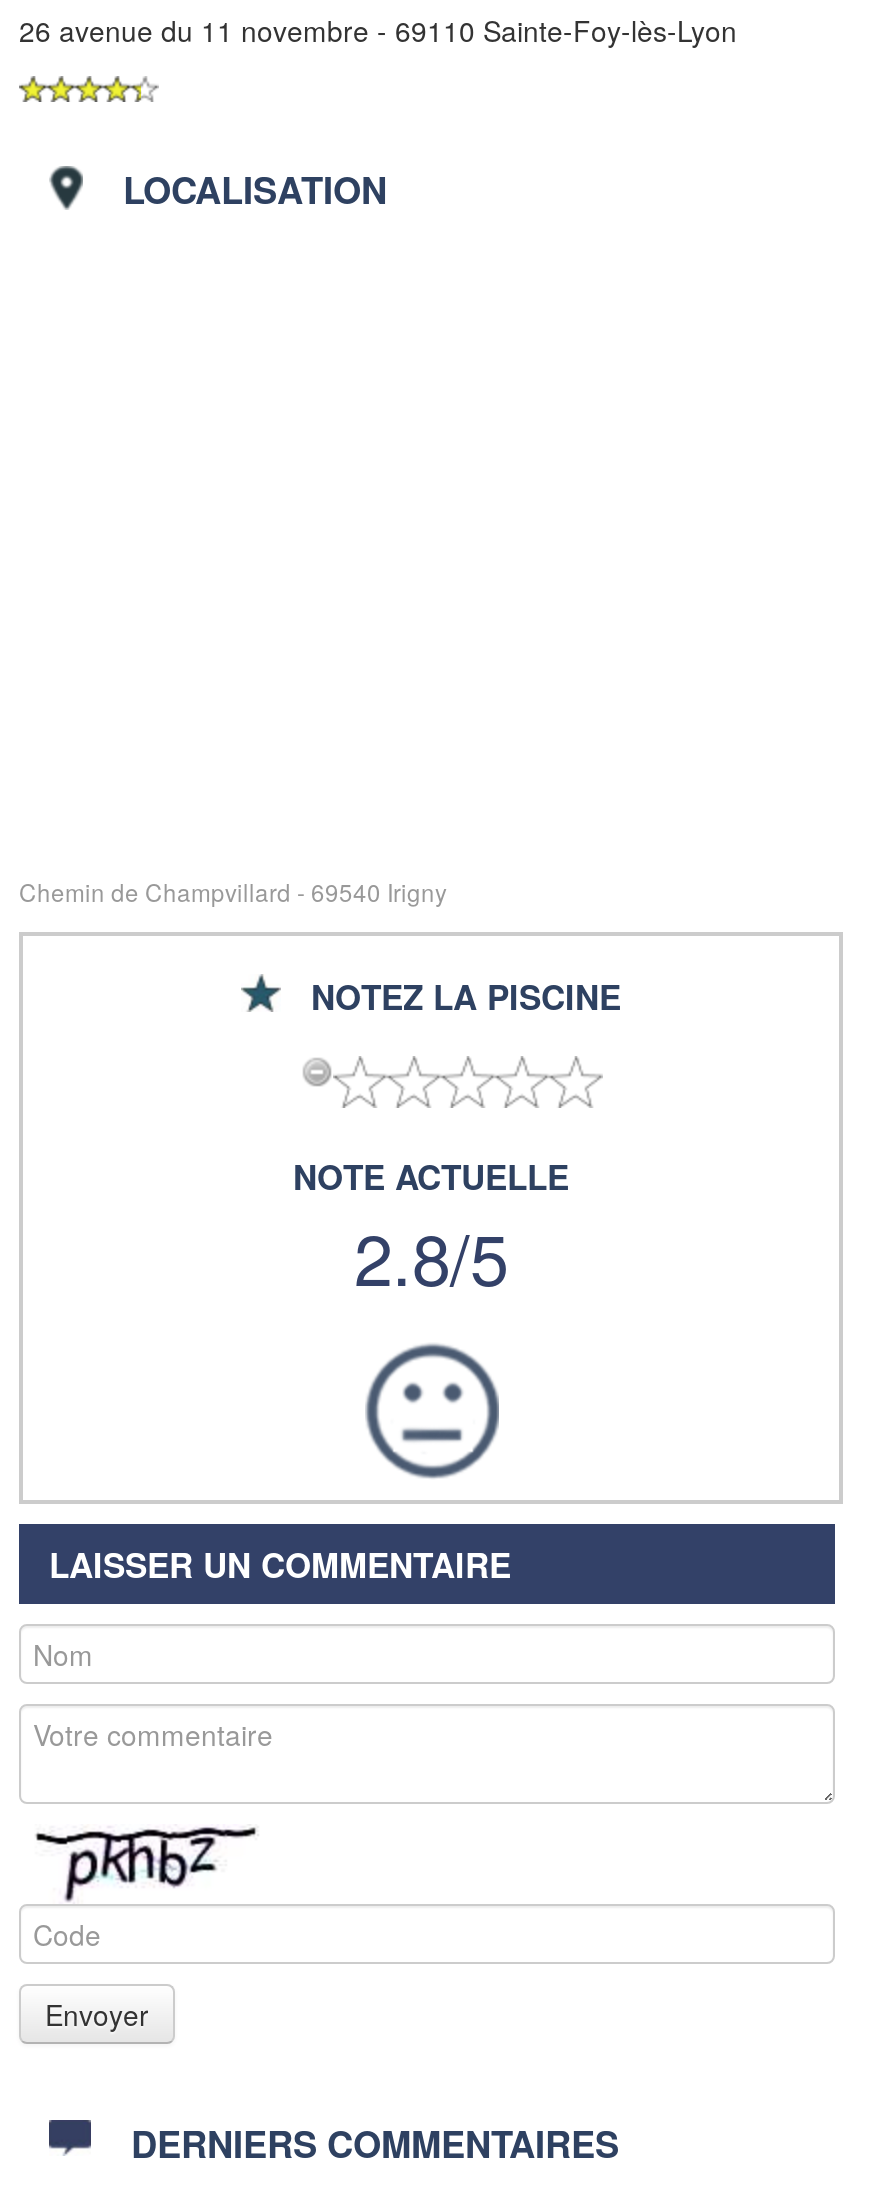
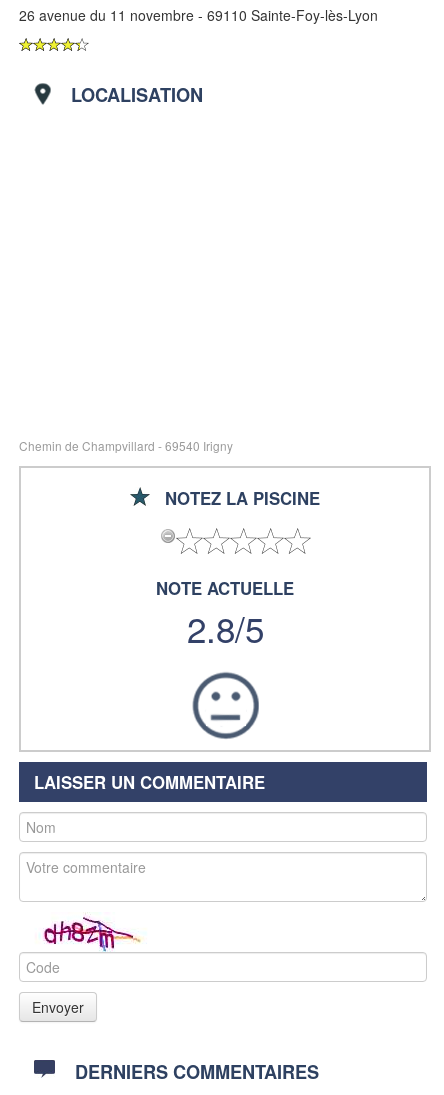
- [image]
+ [image]
